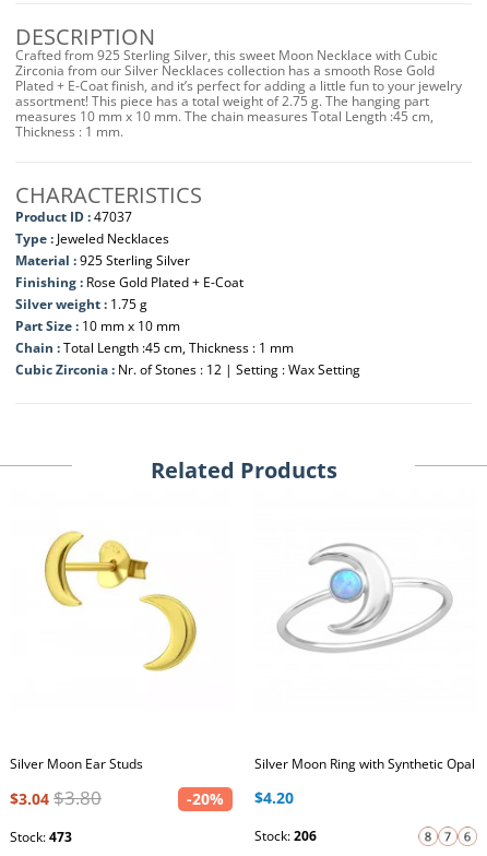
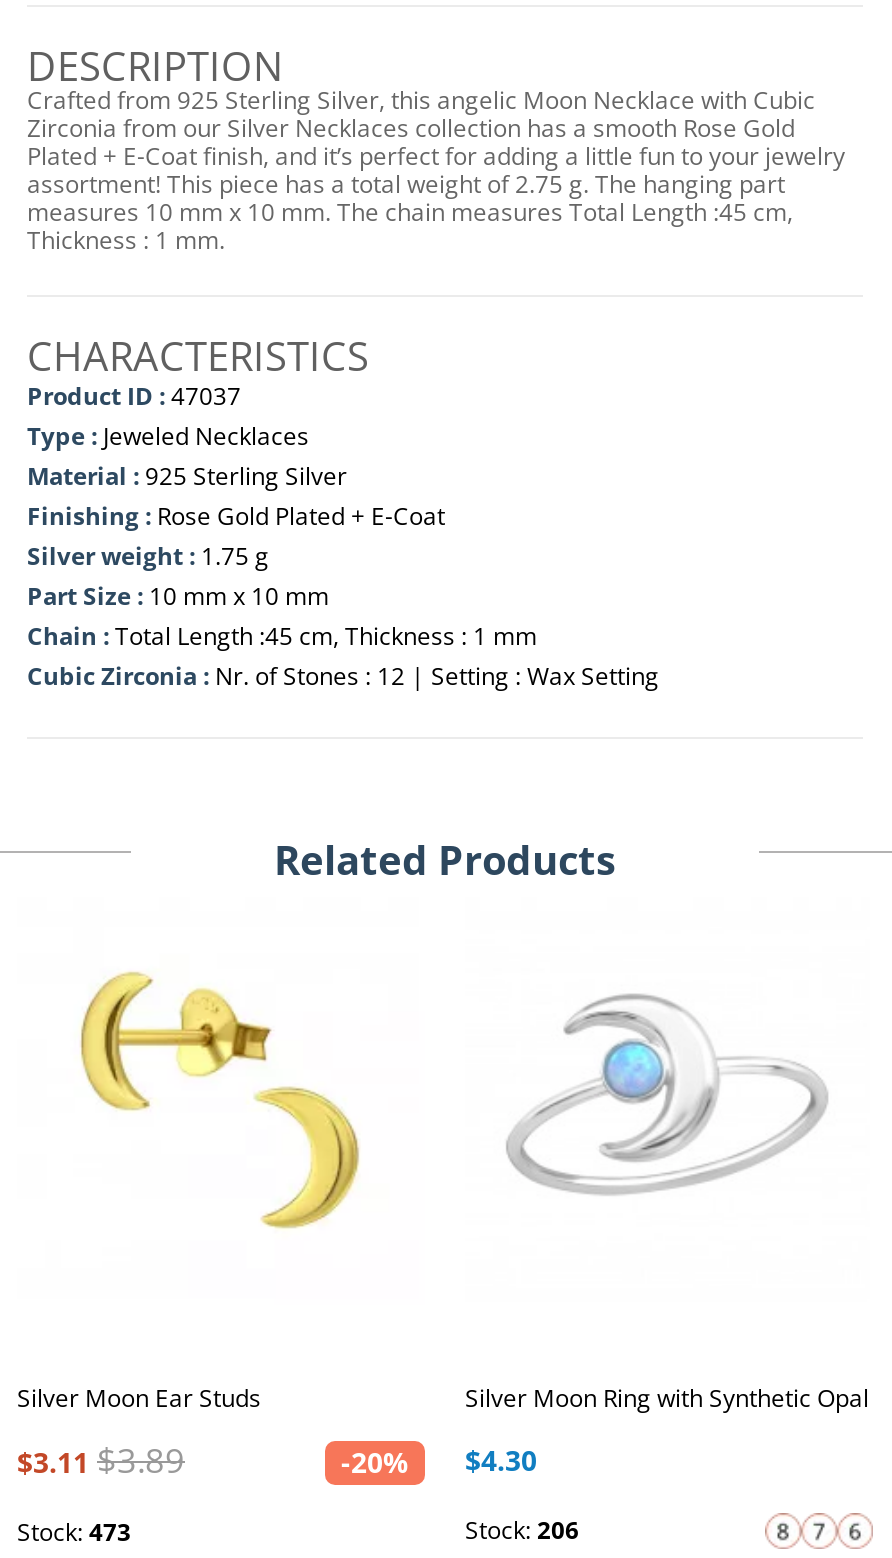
- Crafted from 925 Sterling Silver, this sweet Moon Necklace with Cubic
+ Crafted from 925 Sterling Silver, this angelic Moon Necklace with Cubic

- $3.04 $3.80
+ $3.11 $3.89

- -20% $4.20
+ -20% $4.30
